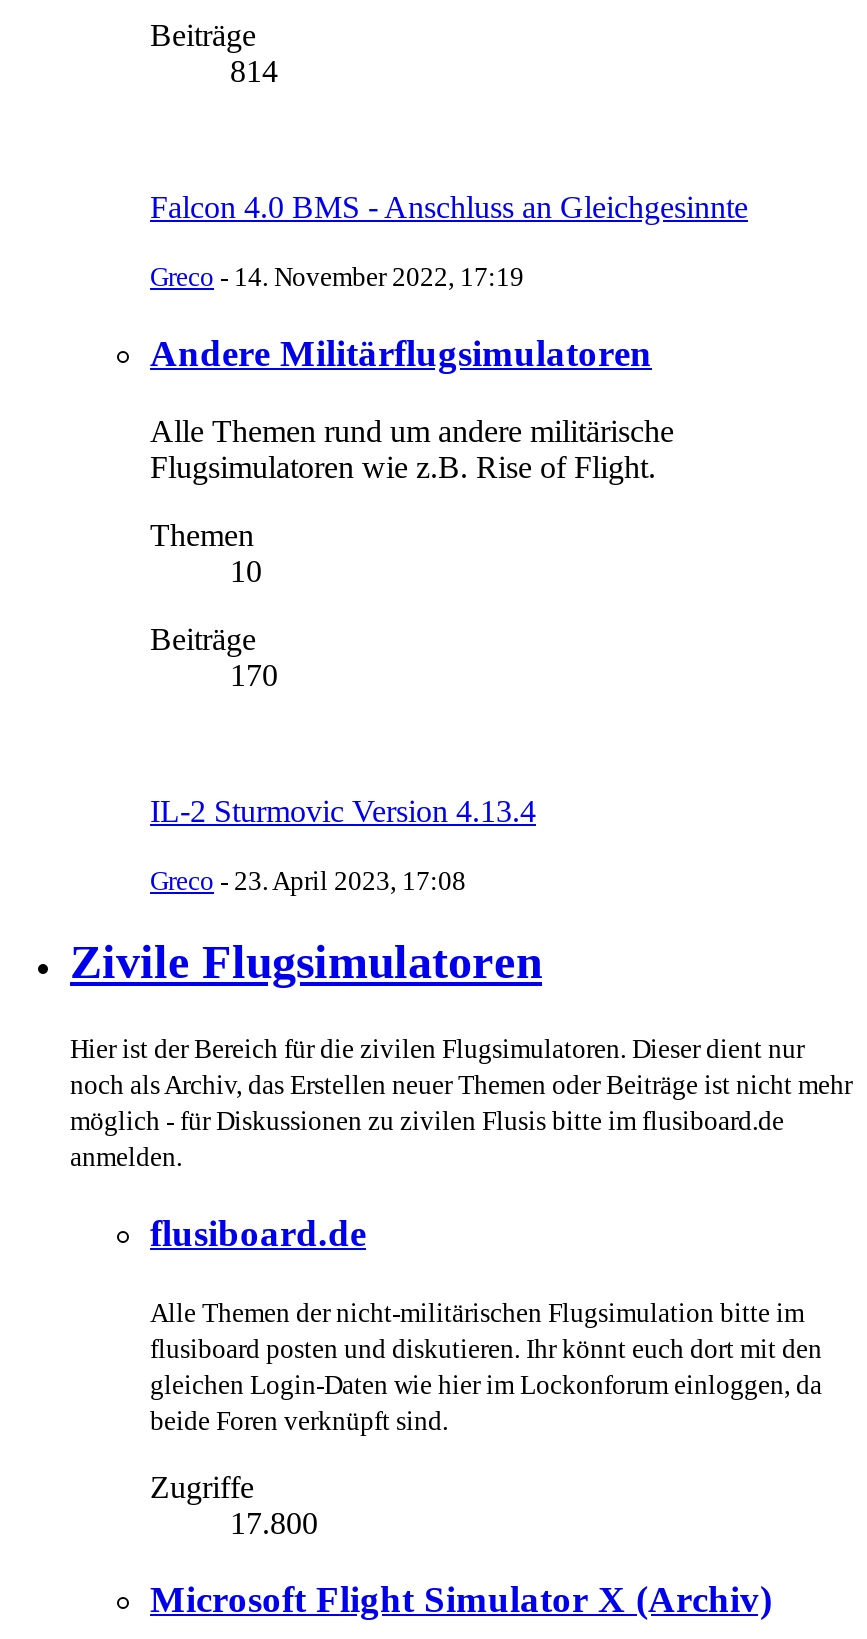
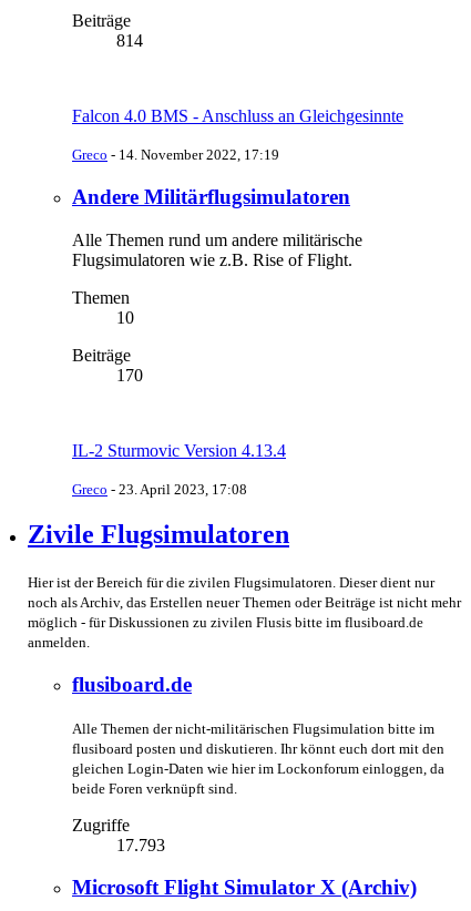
- 17.800
+ 17.793
